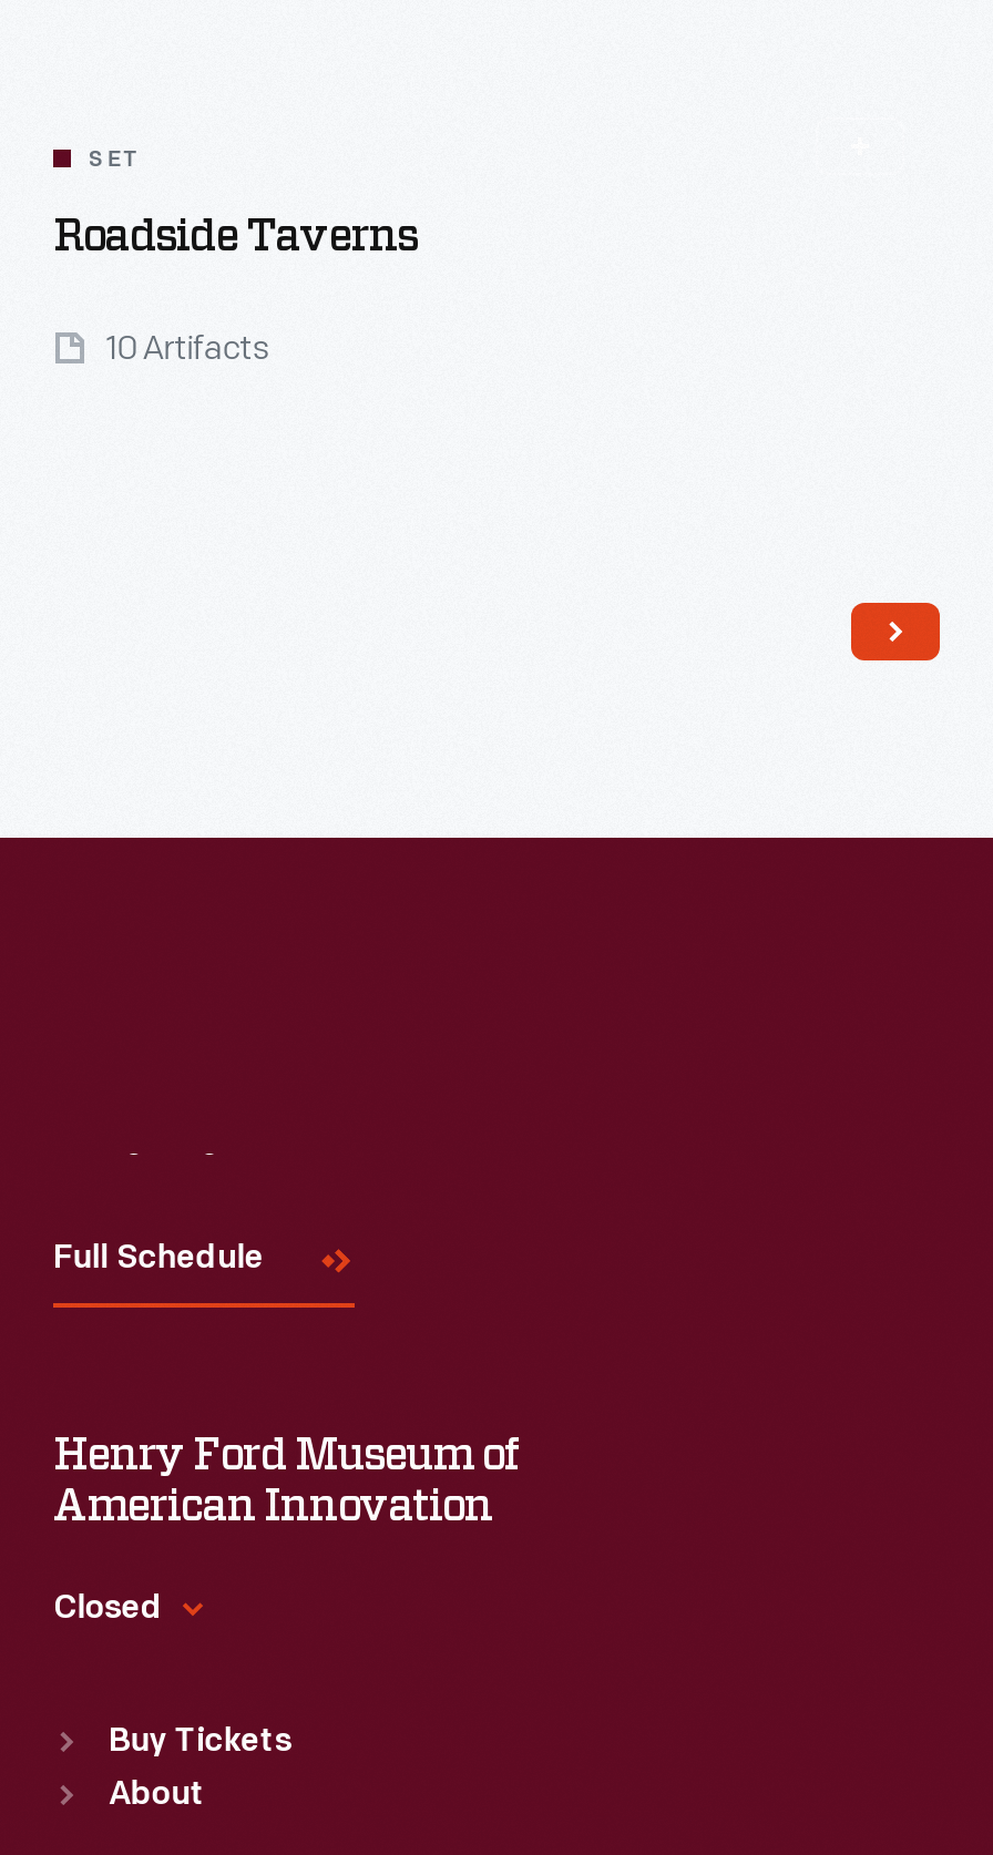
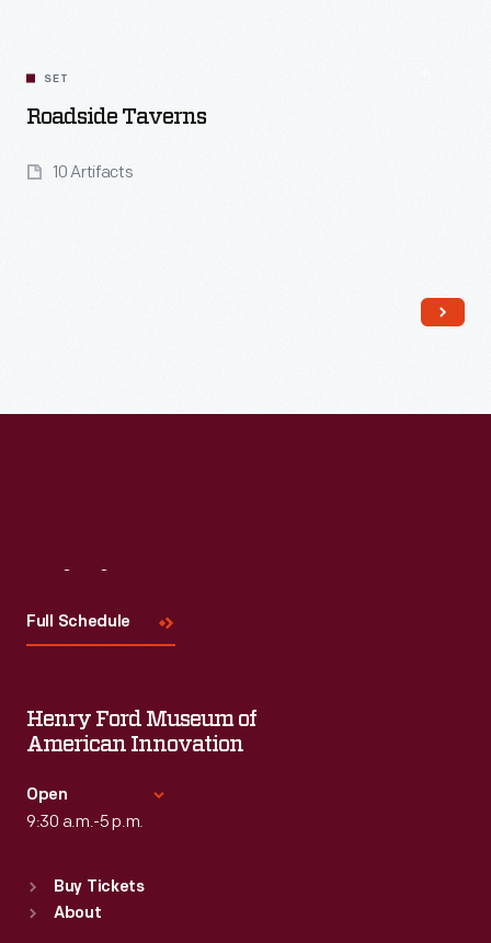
- Closed
+ Open
+ 9:30 a.m.-5 p.m.
